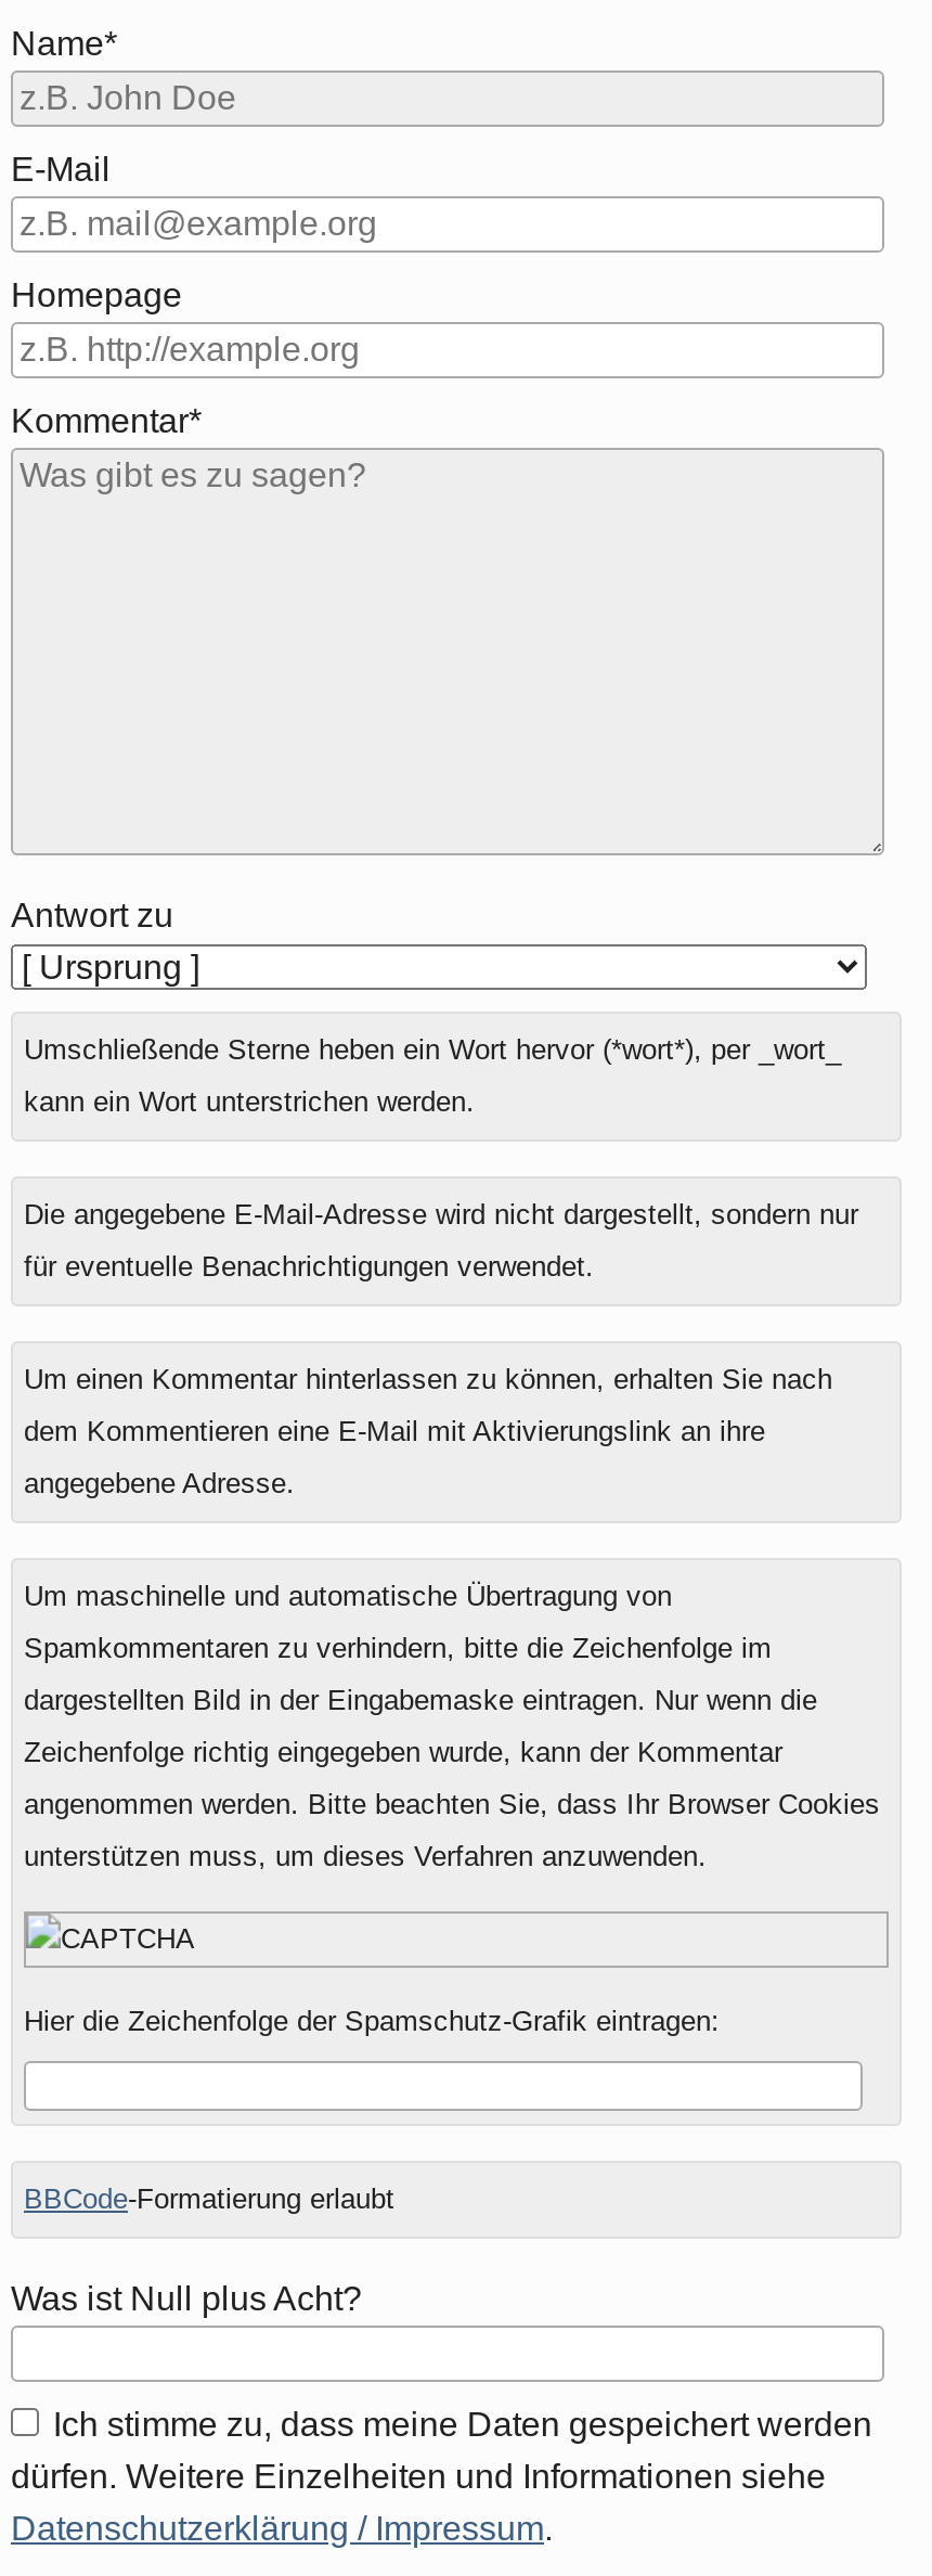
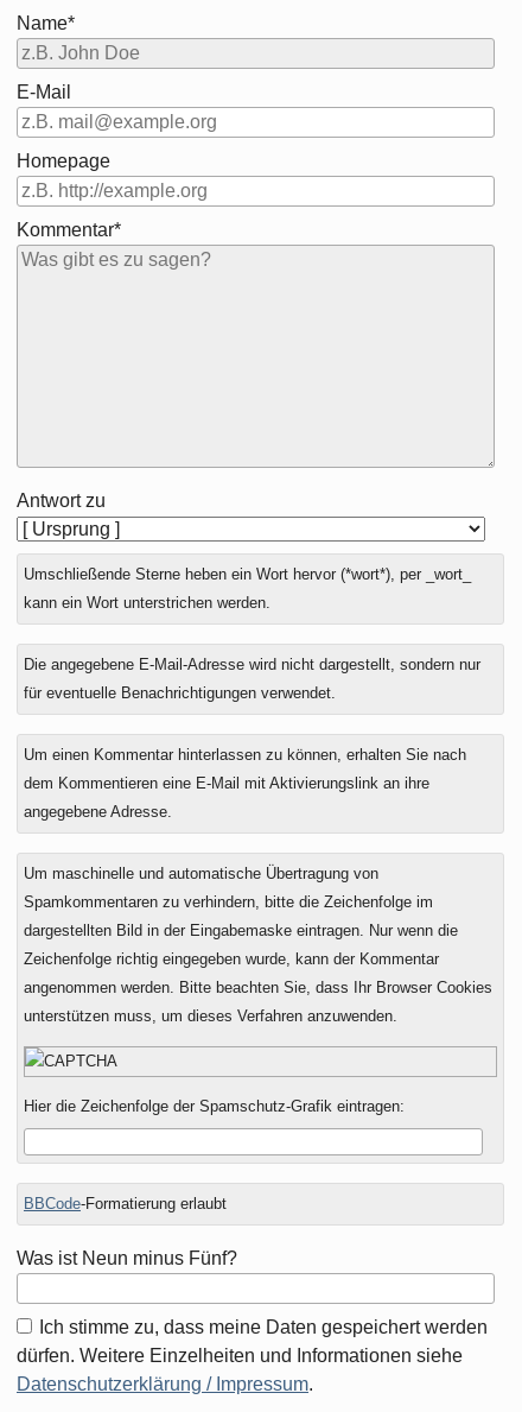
- Was ist Null plus Acht?
+ Was ist Neun minus Fünf?
